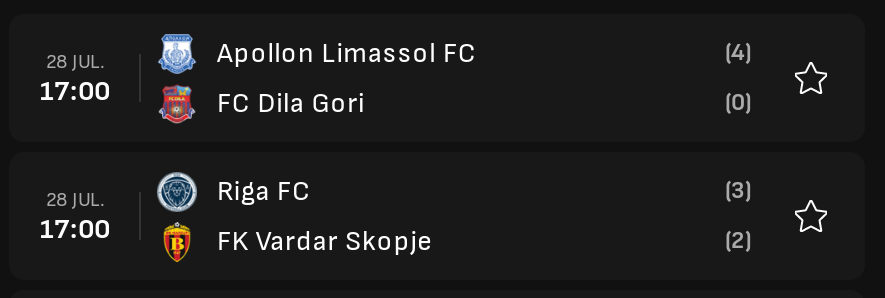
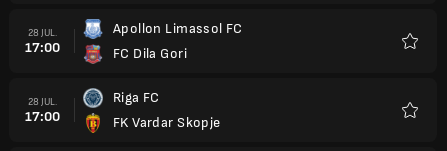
- (4)
- (0)

- (3)
- (2)
